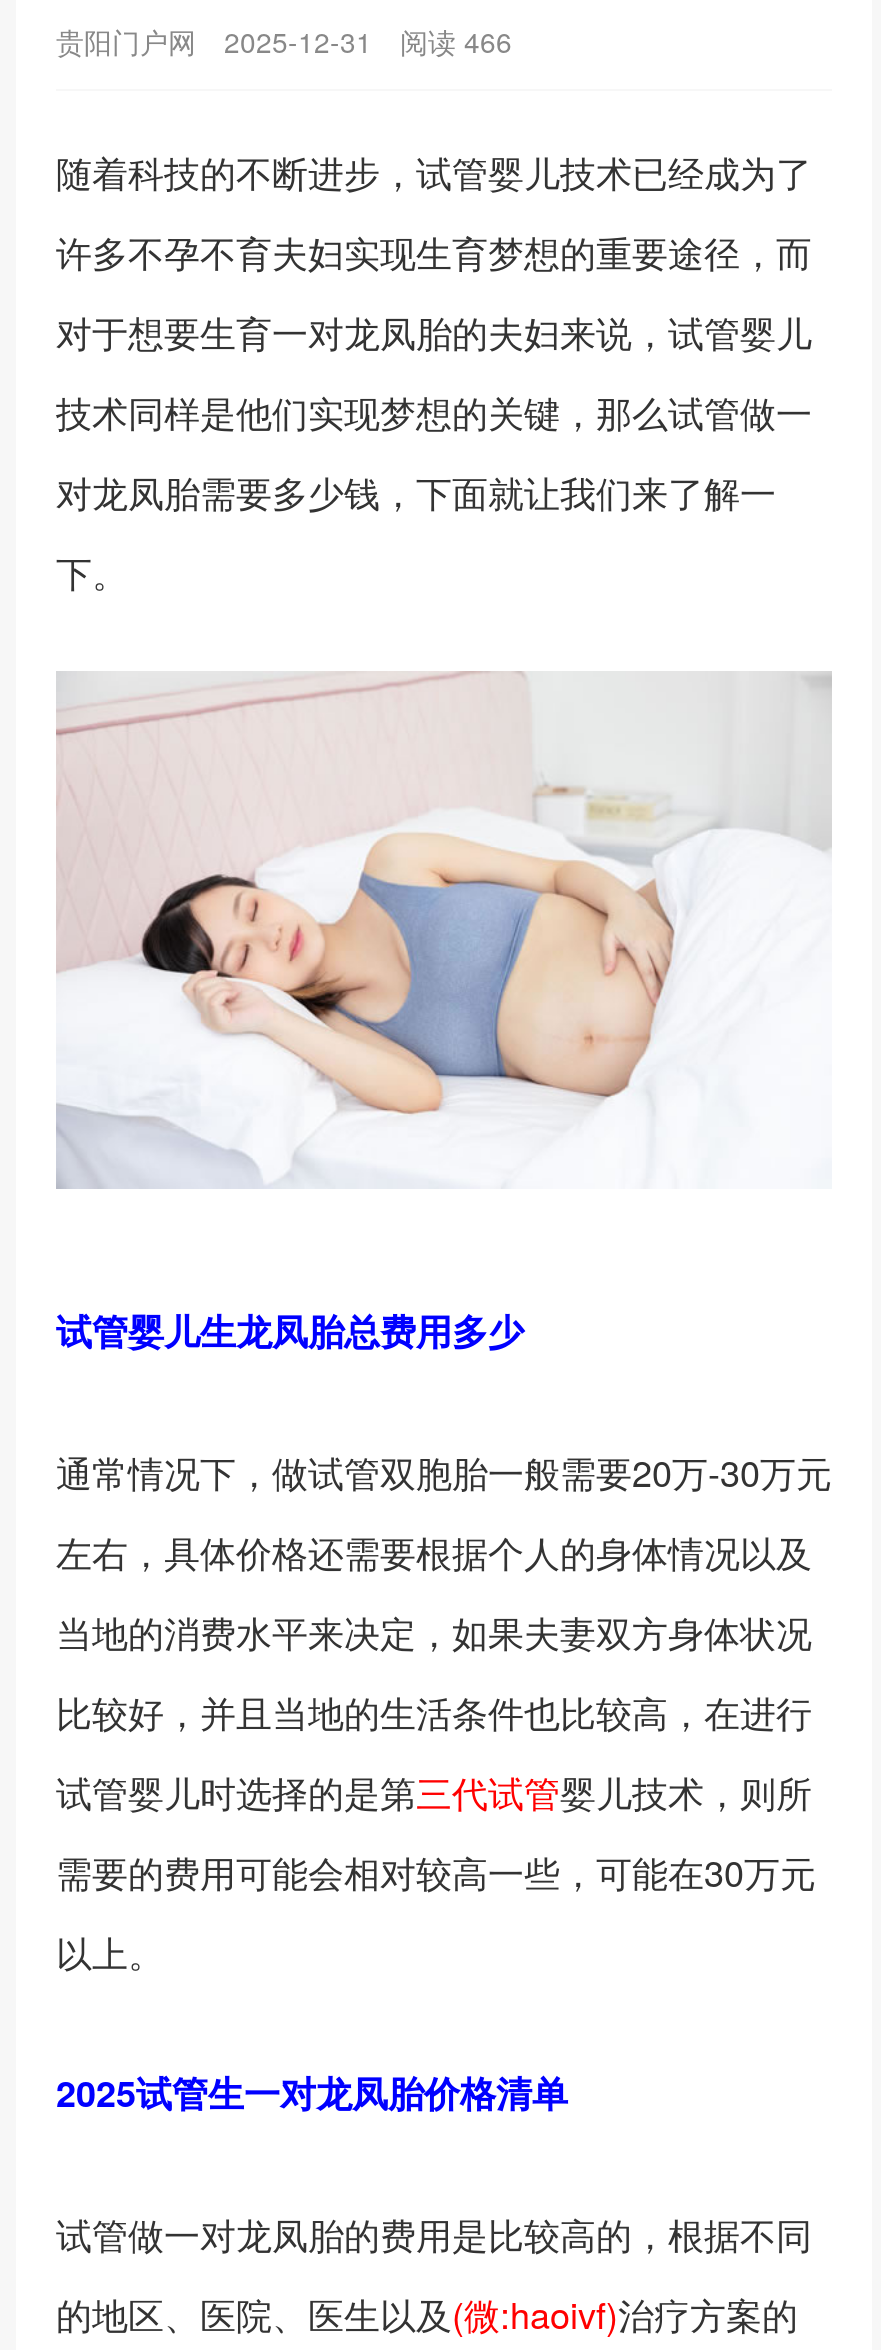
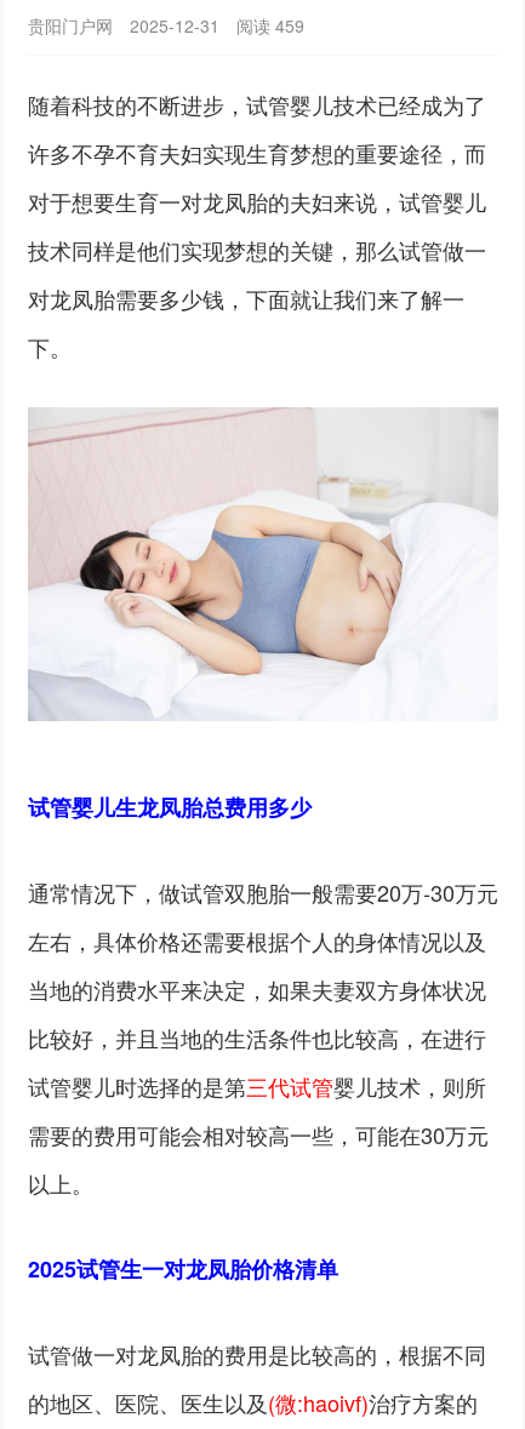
- 贵阳门户网 2025-12-31 阅读466
+ 贵阳门户网 2025-12-31 阅读459
